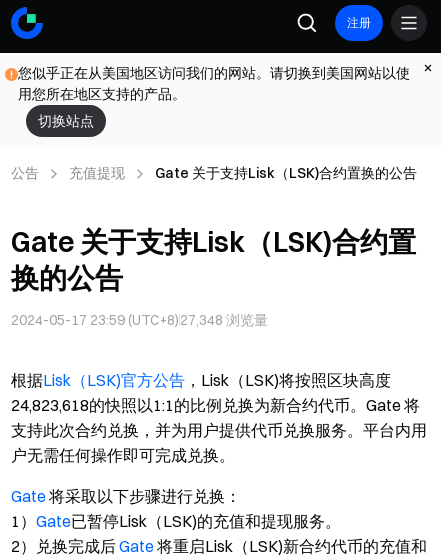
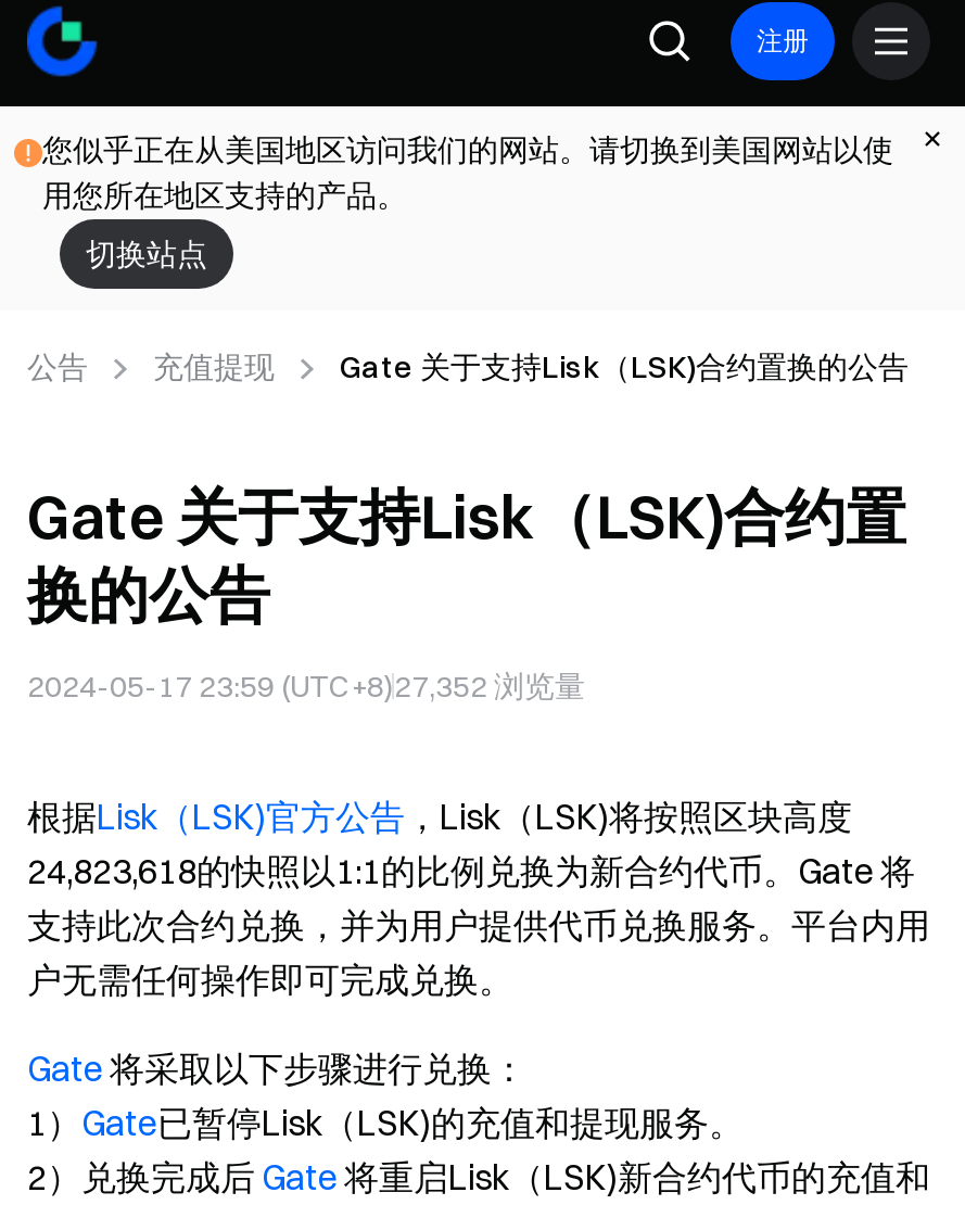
- 2024-05-17 23:59 (UTC+8)27,348浏览量
+ 2024-05-17 23:59 (UTC+8)27,352浏览量
